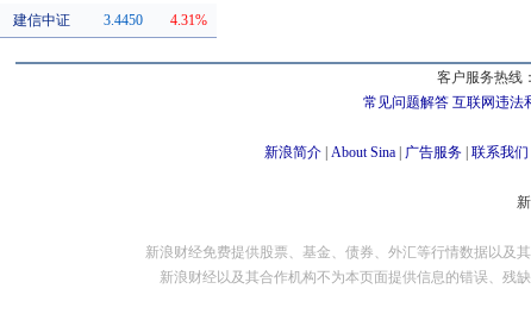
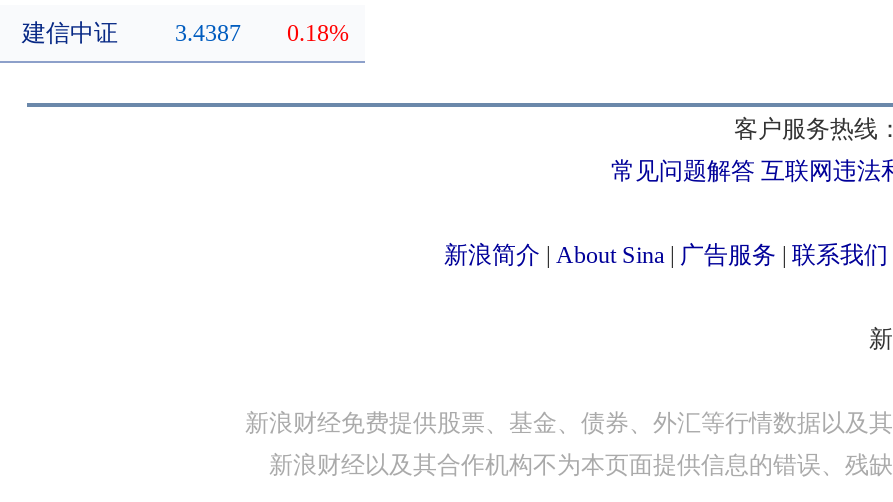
- 3.4450
+ 3.4387

- 4.31%
+ 0.18%
